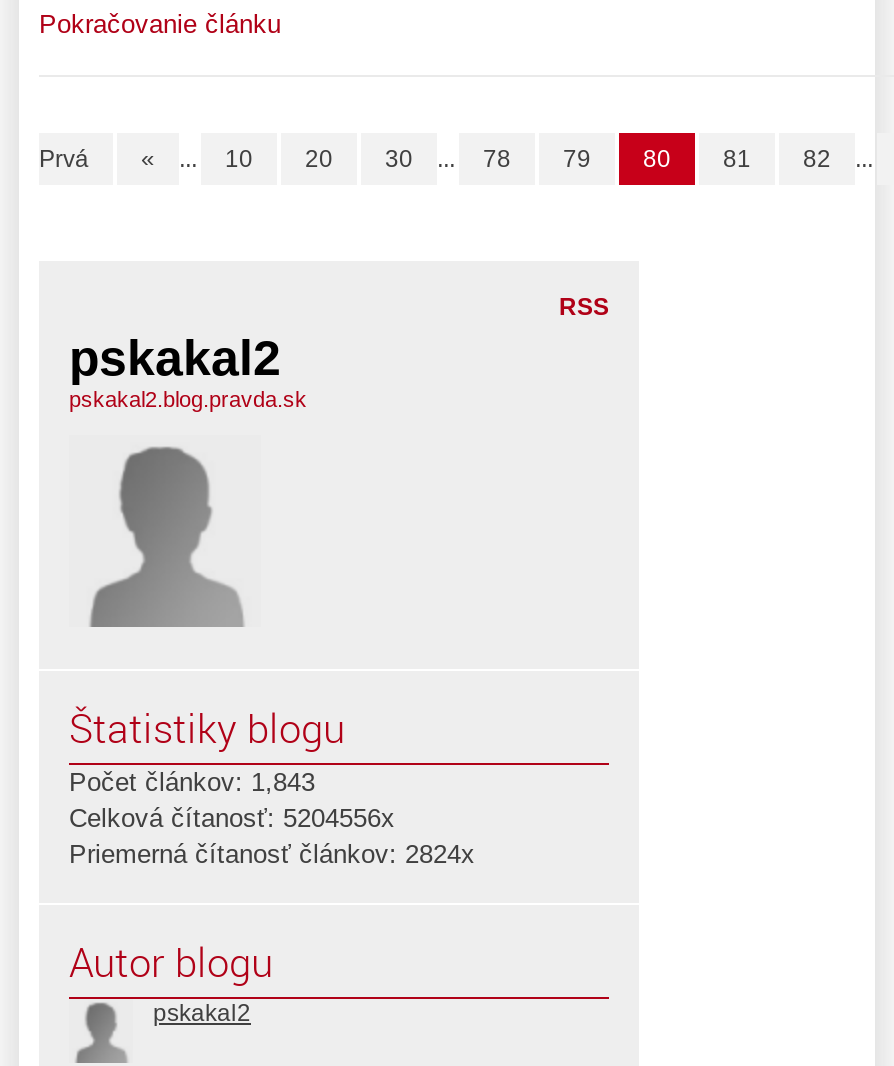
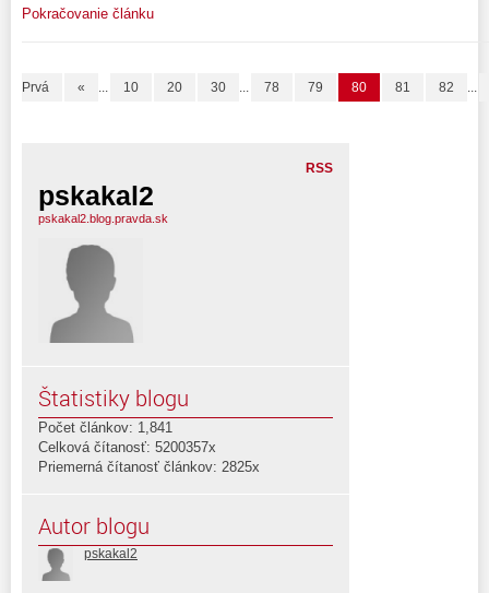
- Počet článkov: 1,843
+ Počet článkov: 1,841

- Celková čítanosť: 5204556x
+ Celková čítanosť: 5200357x

- Priemerná čítanosť článkov: 2824x
+ Priemerná čítanosť článkov: 2825x
